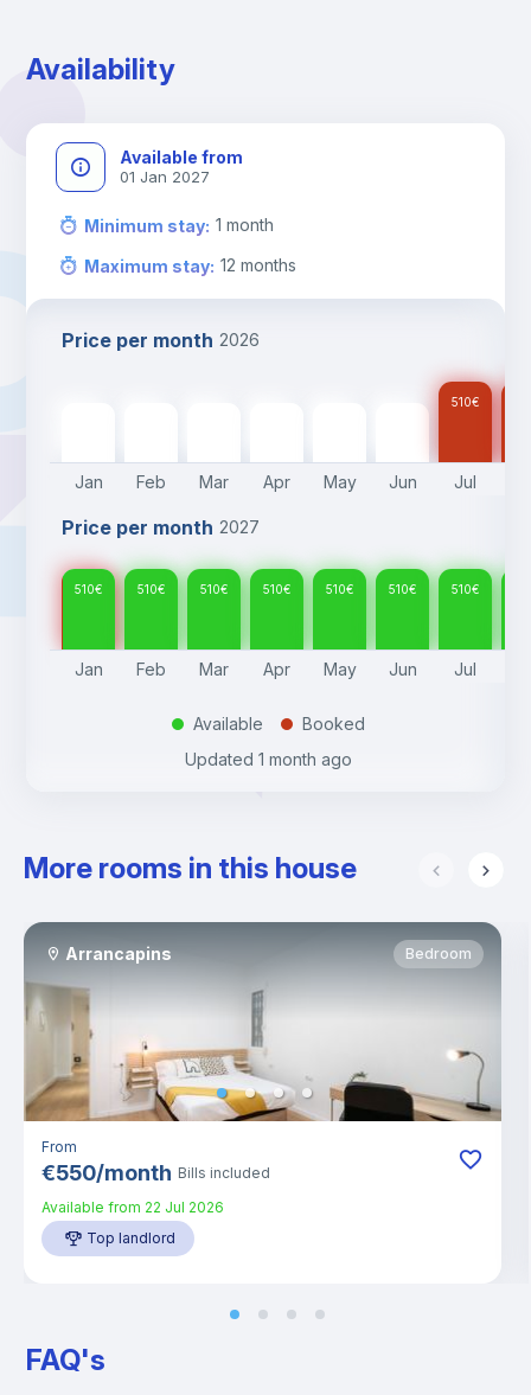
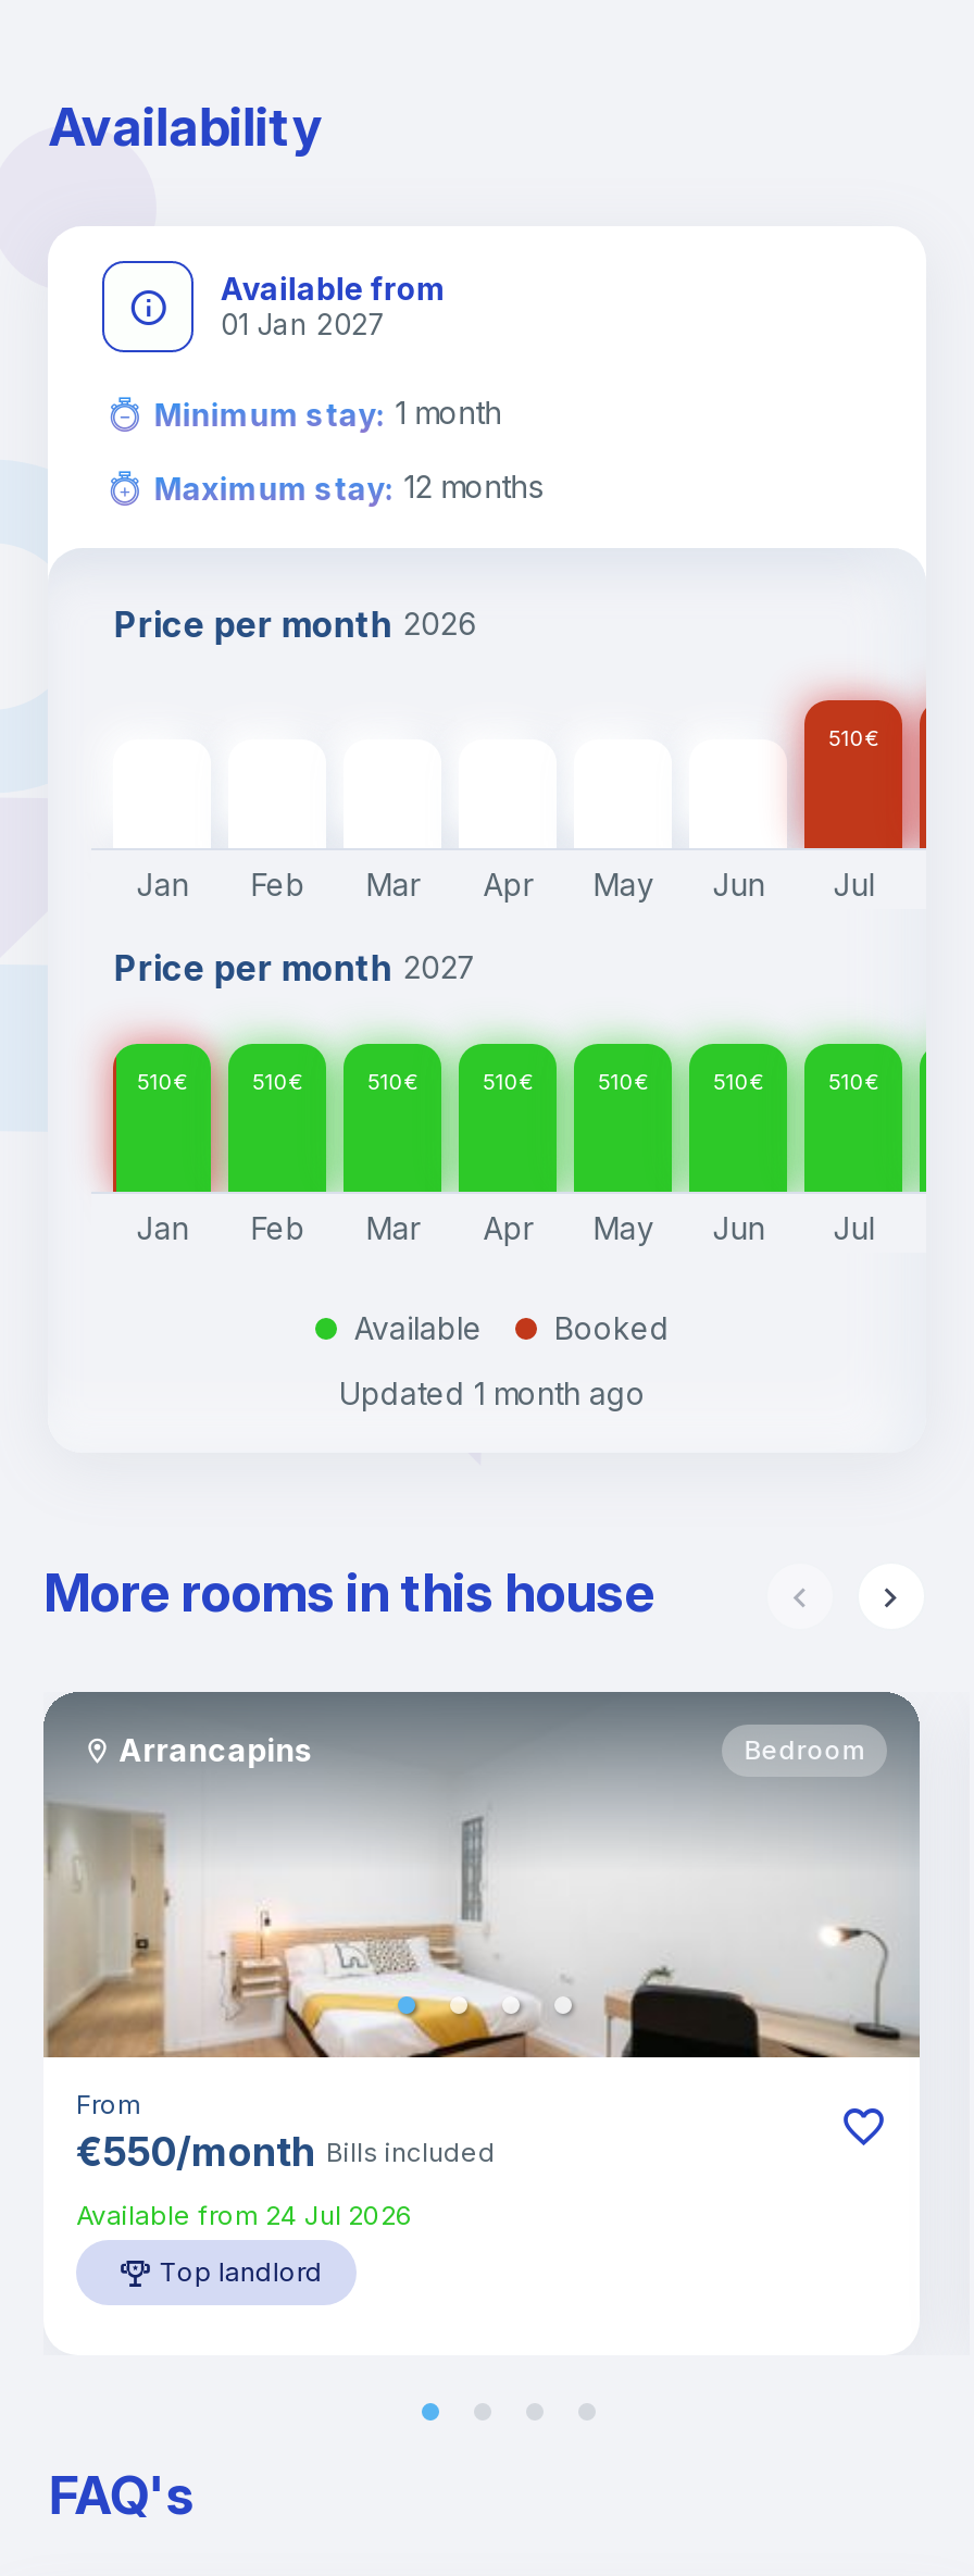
- Available from 22 Jul 2026
+ Available from 24 Jul 2026
